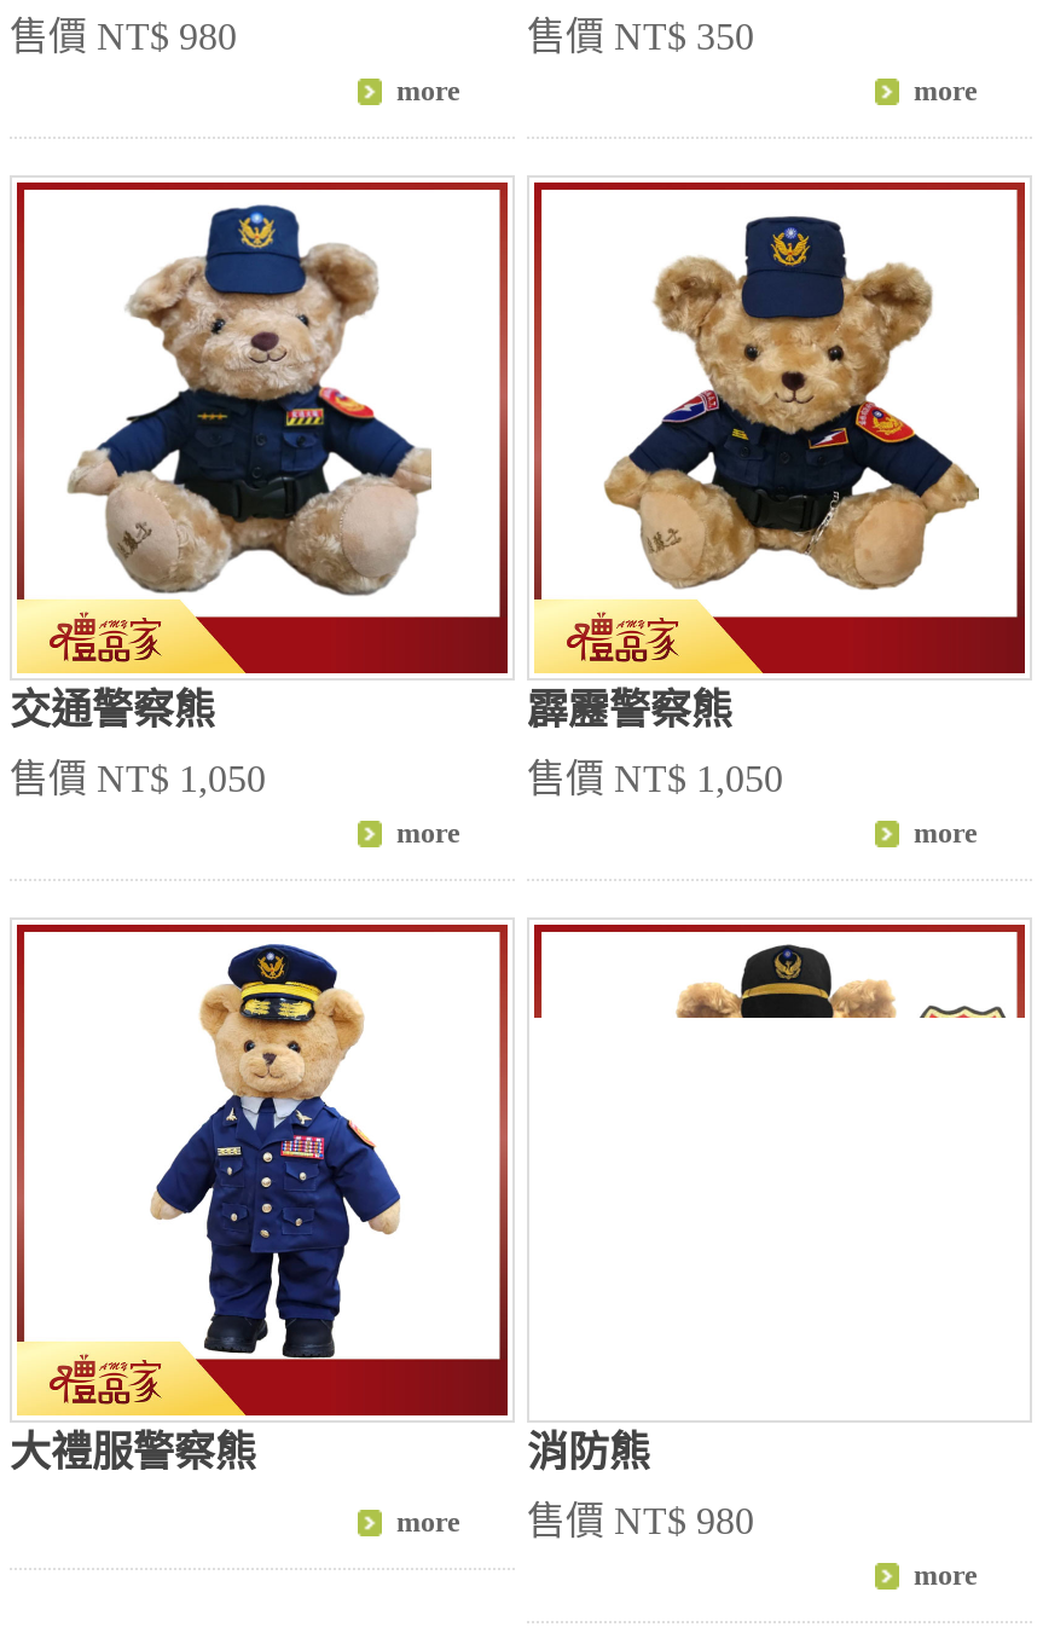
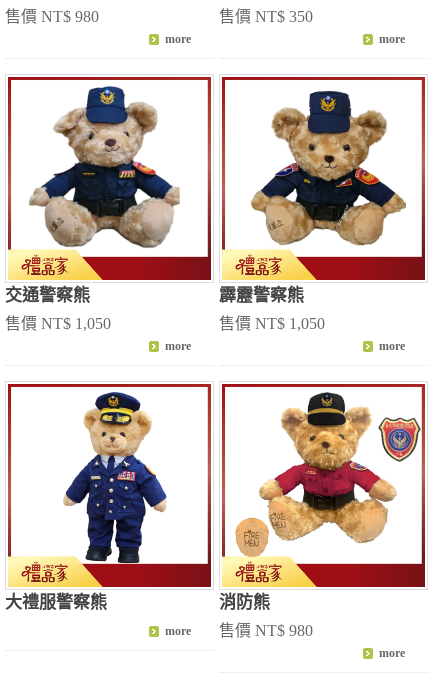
+ [image]
